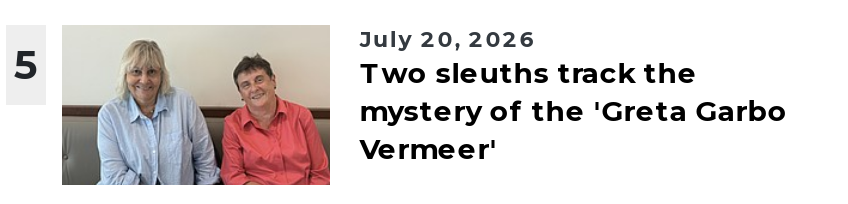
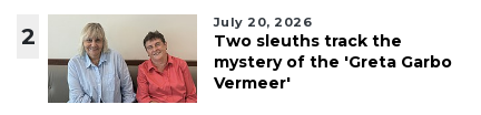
- 5
+ 2
